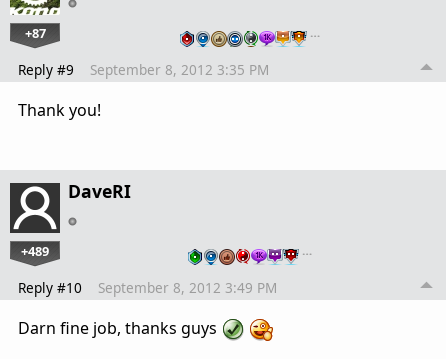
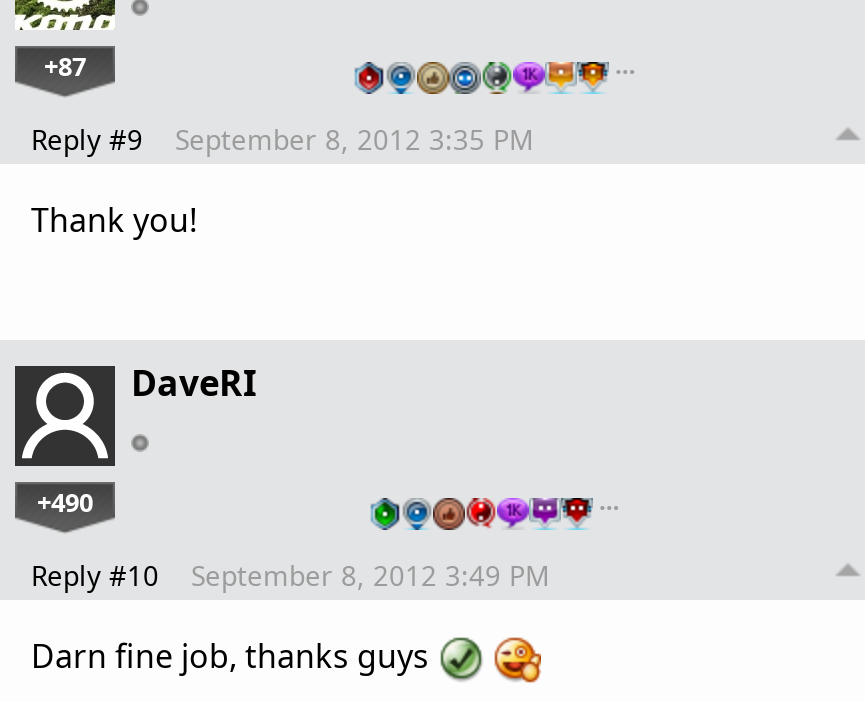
- +489
+ +490
